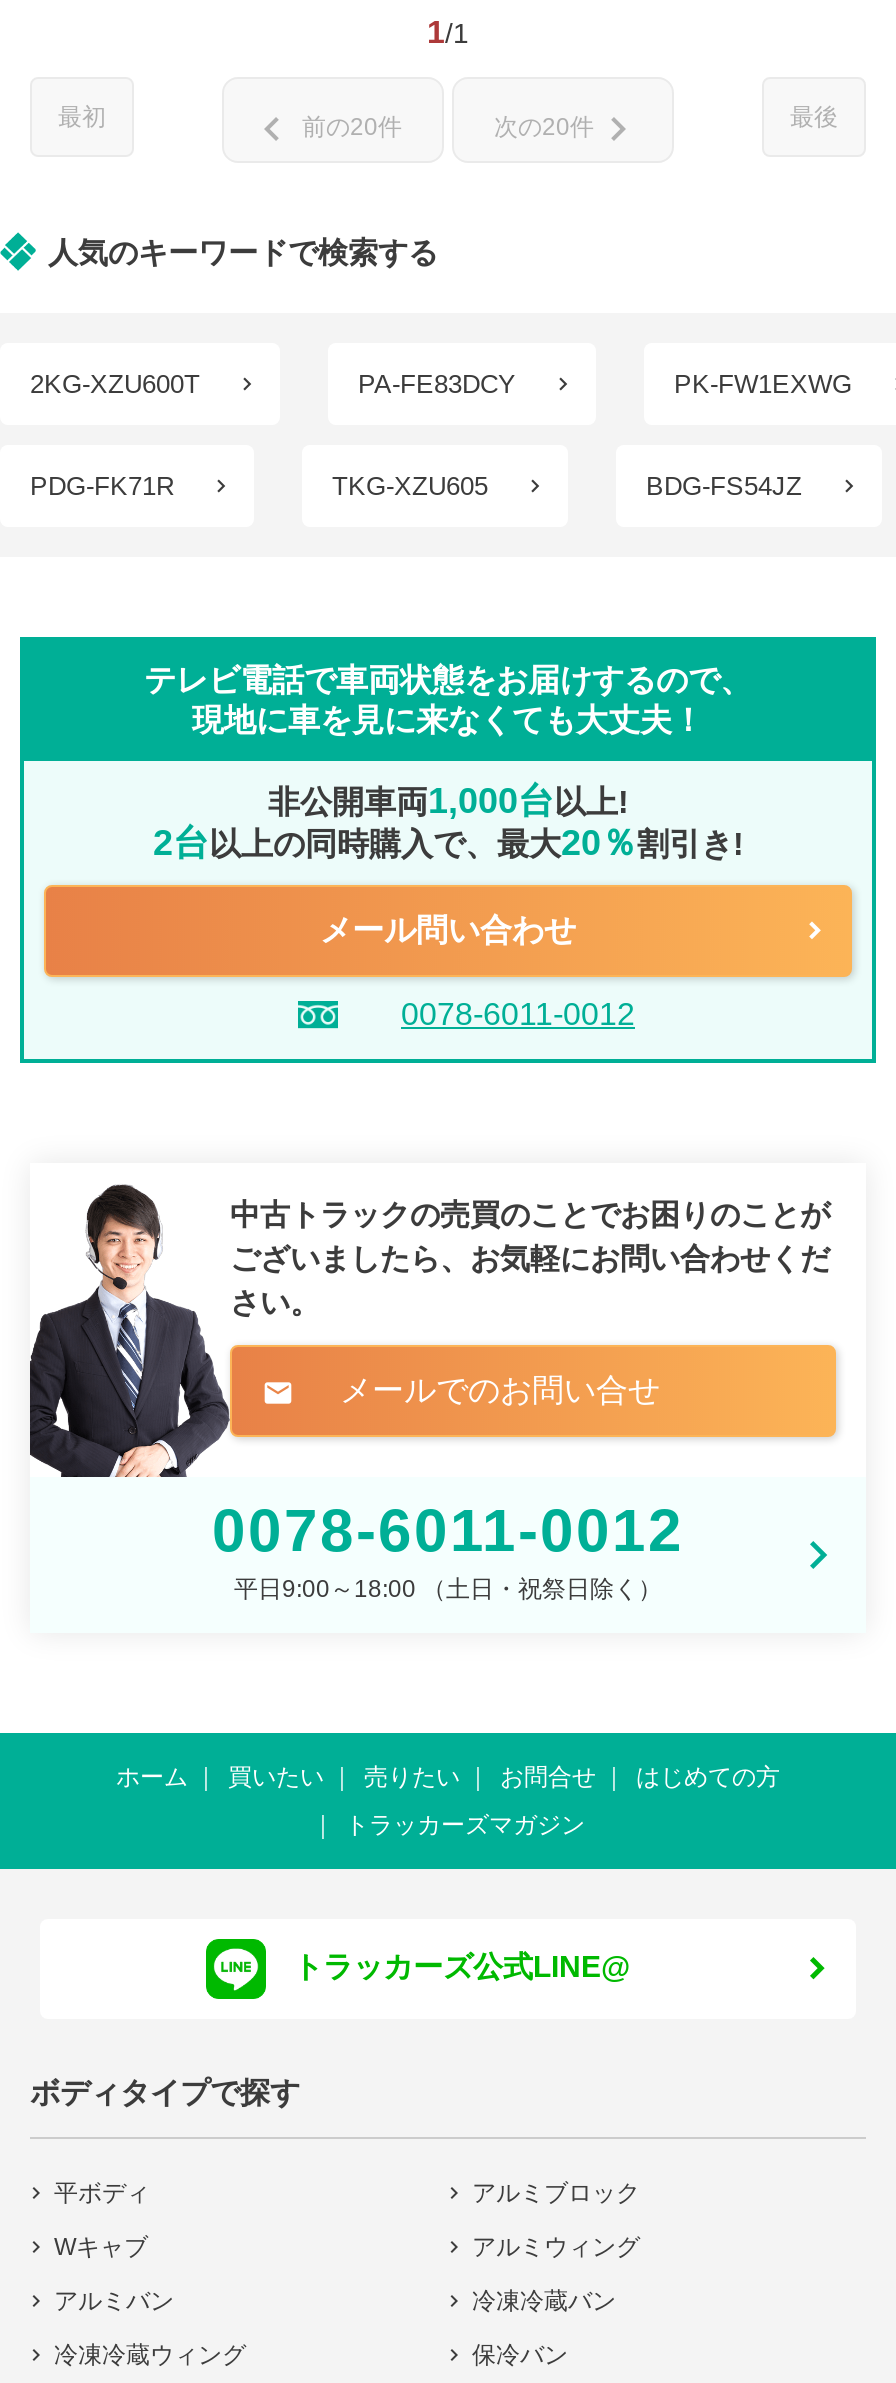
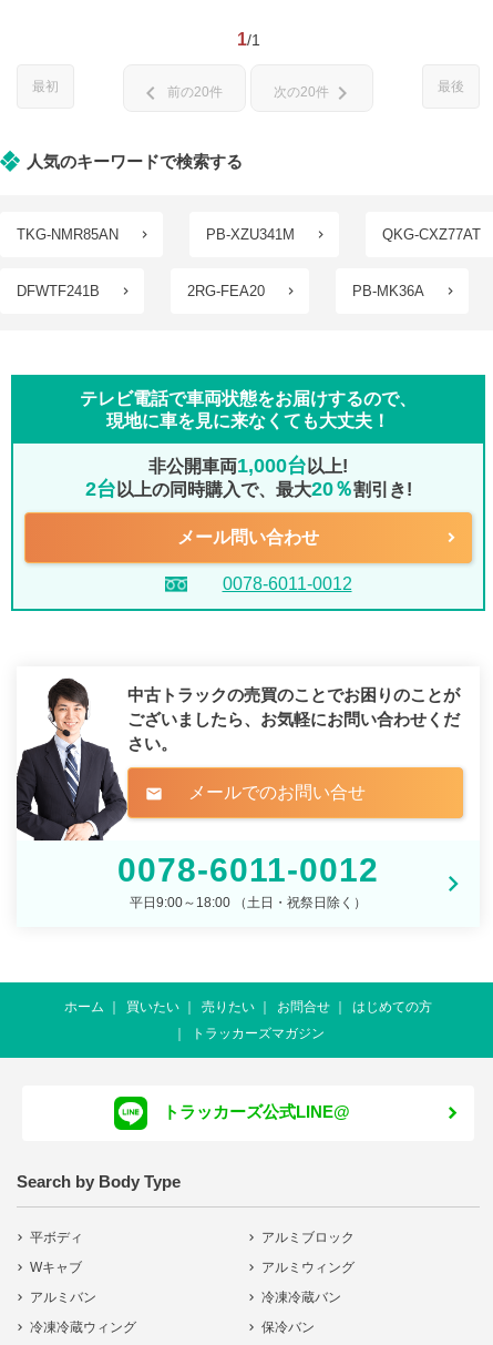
- 2KG-XZU600T
- PA-FE83DCY
- PK-FW1EXWG
+ TKG-NMR85AN
+ PB-XZU341M
+ QKG-CXZ77AT

- PDG-FK71R
- TKG-XZU605
- BDG-FS54JZ
+ DFWTF241B
+ 2RG-FEA20
+ PB-MK36A

- ボディタイプで探す
+ Search by Body Type
